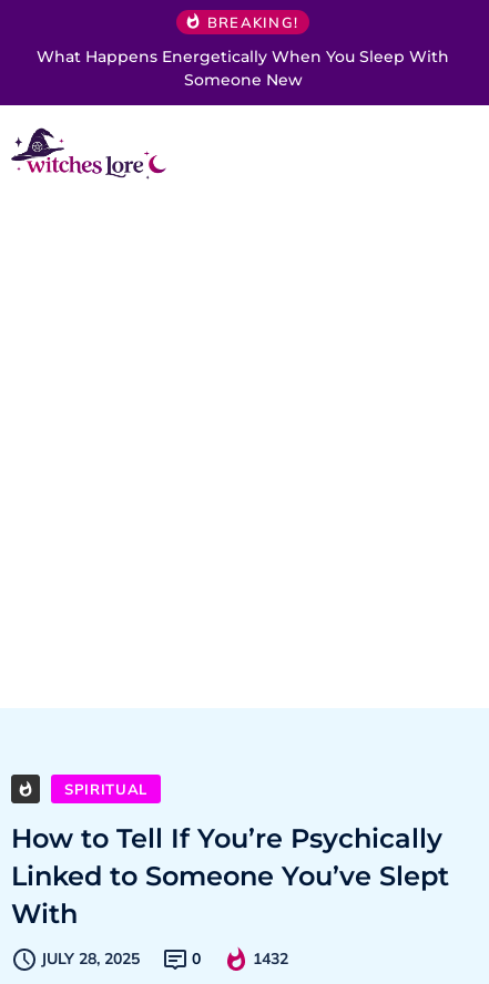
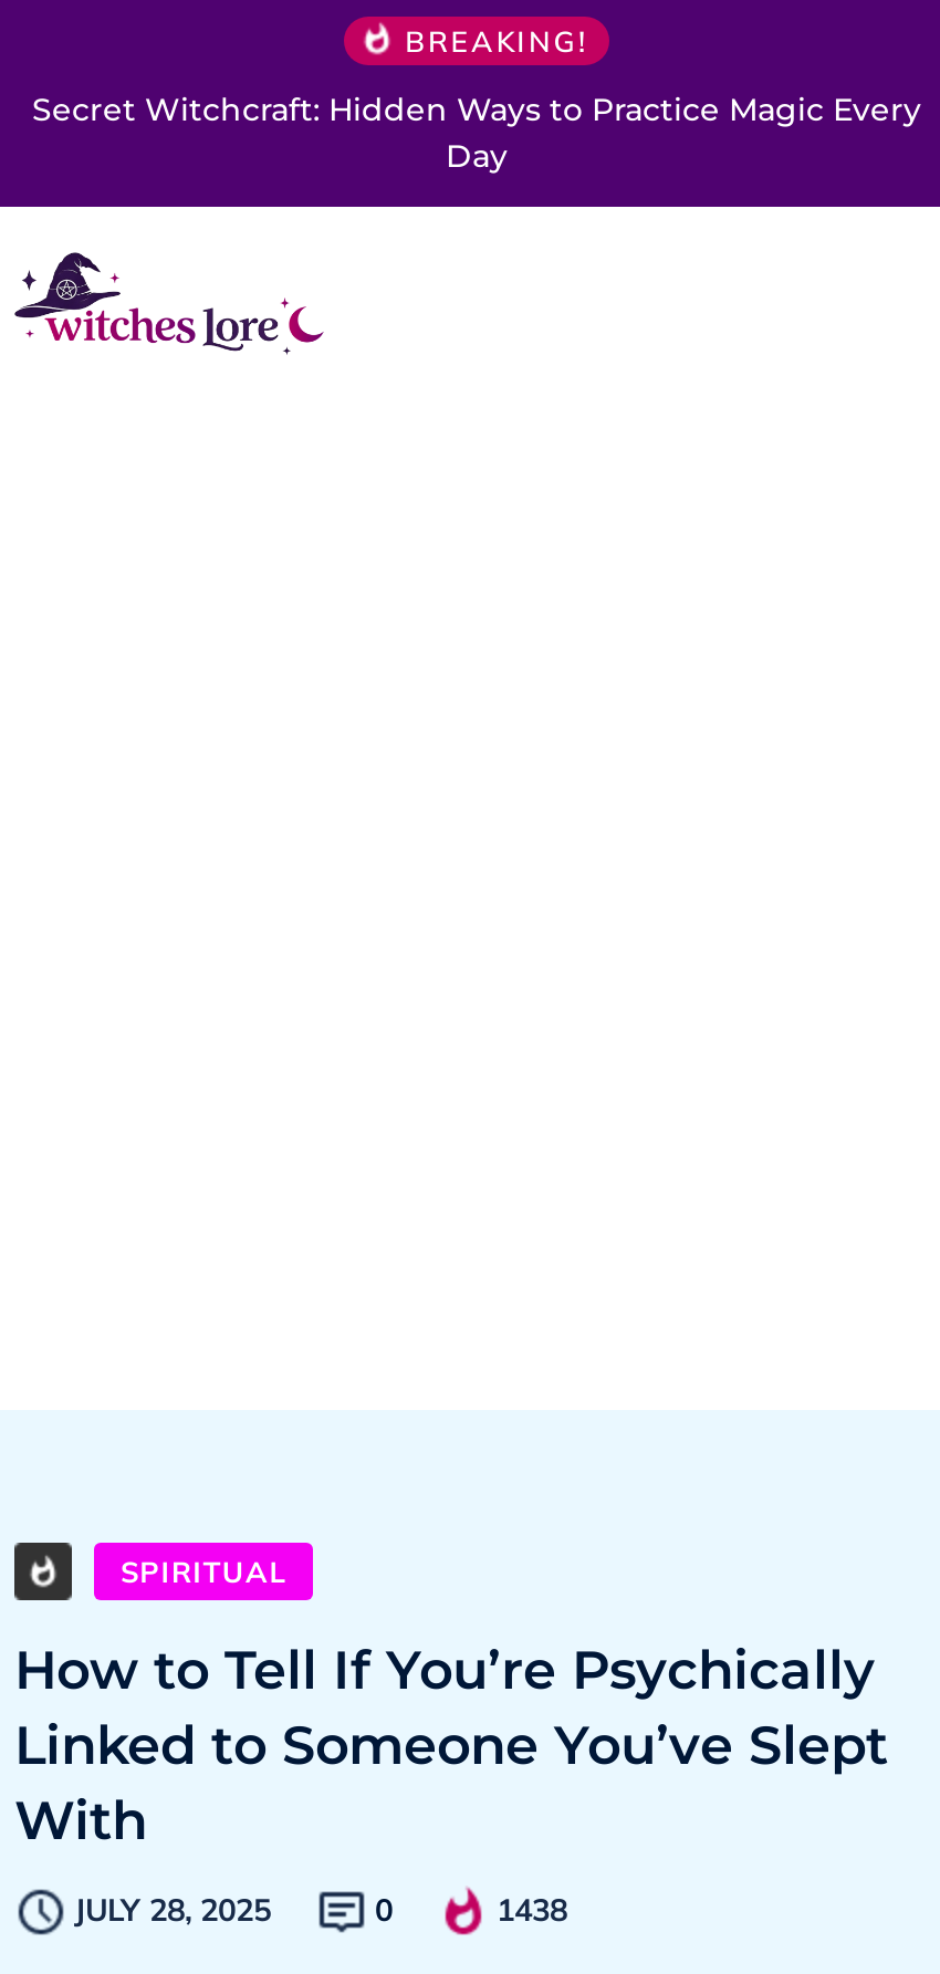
- What Happens Energetically When You Sleep With
- Someone New
+ Secret Witchcraft: Hidden Ways to Practice Magic Every
+ Day

- 1432
+ 1438
